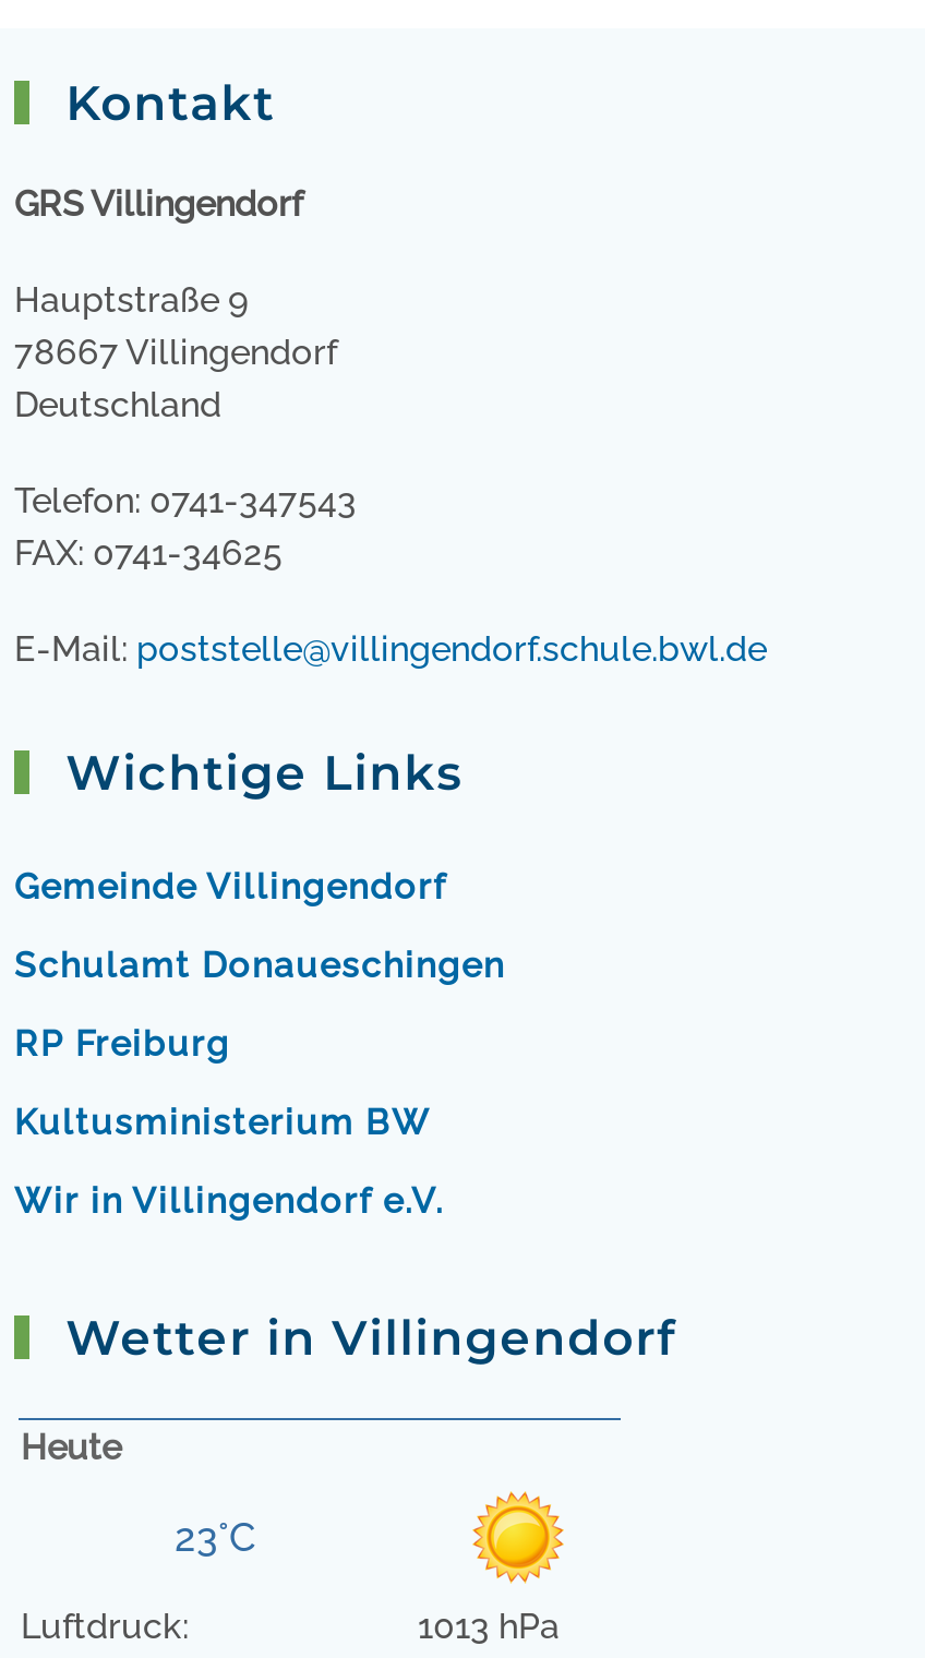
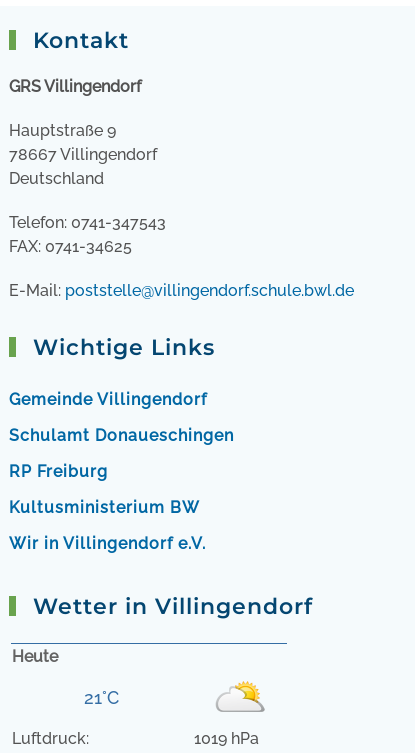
- [image]
- 1013 hPa
+ [image]
+ 1019 hPa

- 23°C
+ 21°C
